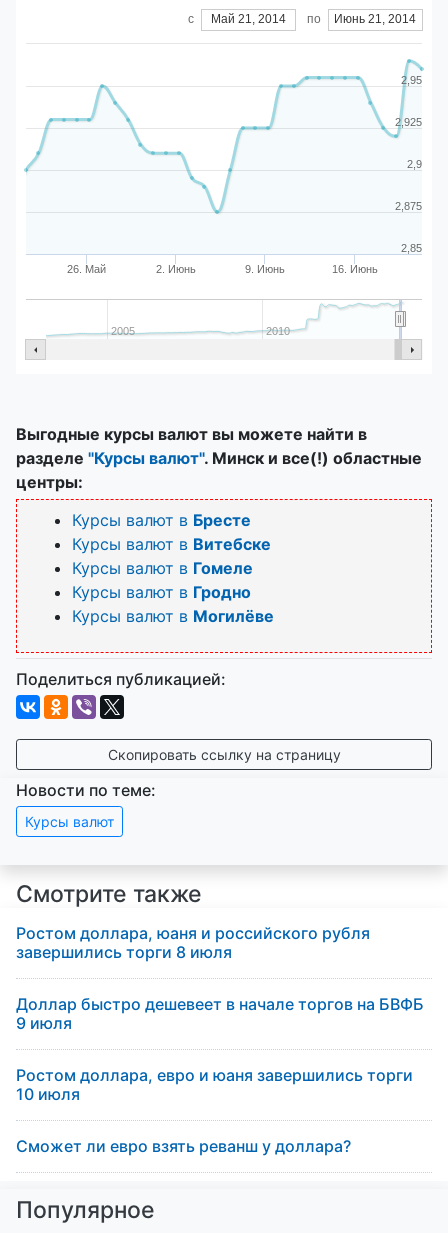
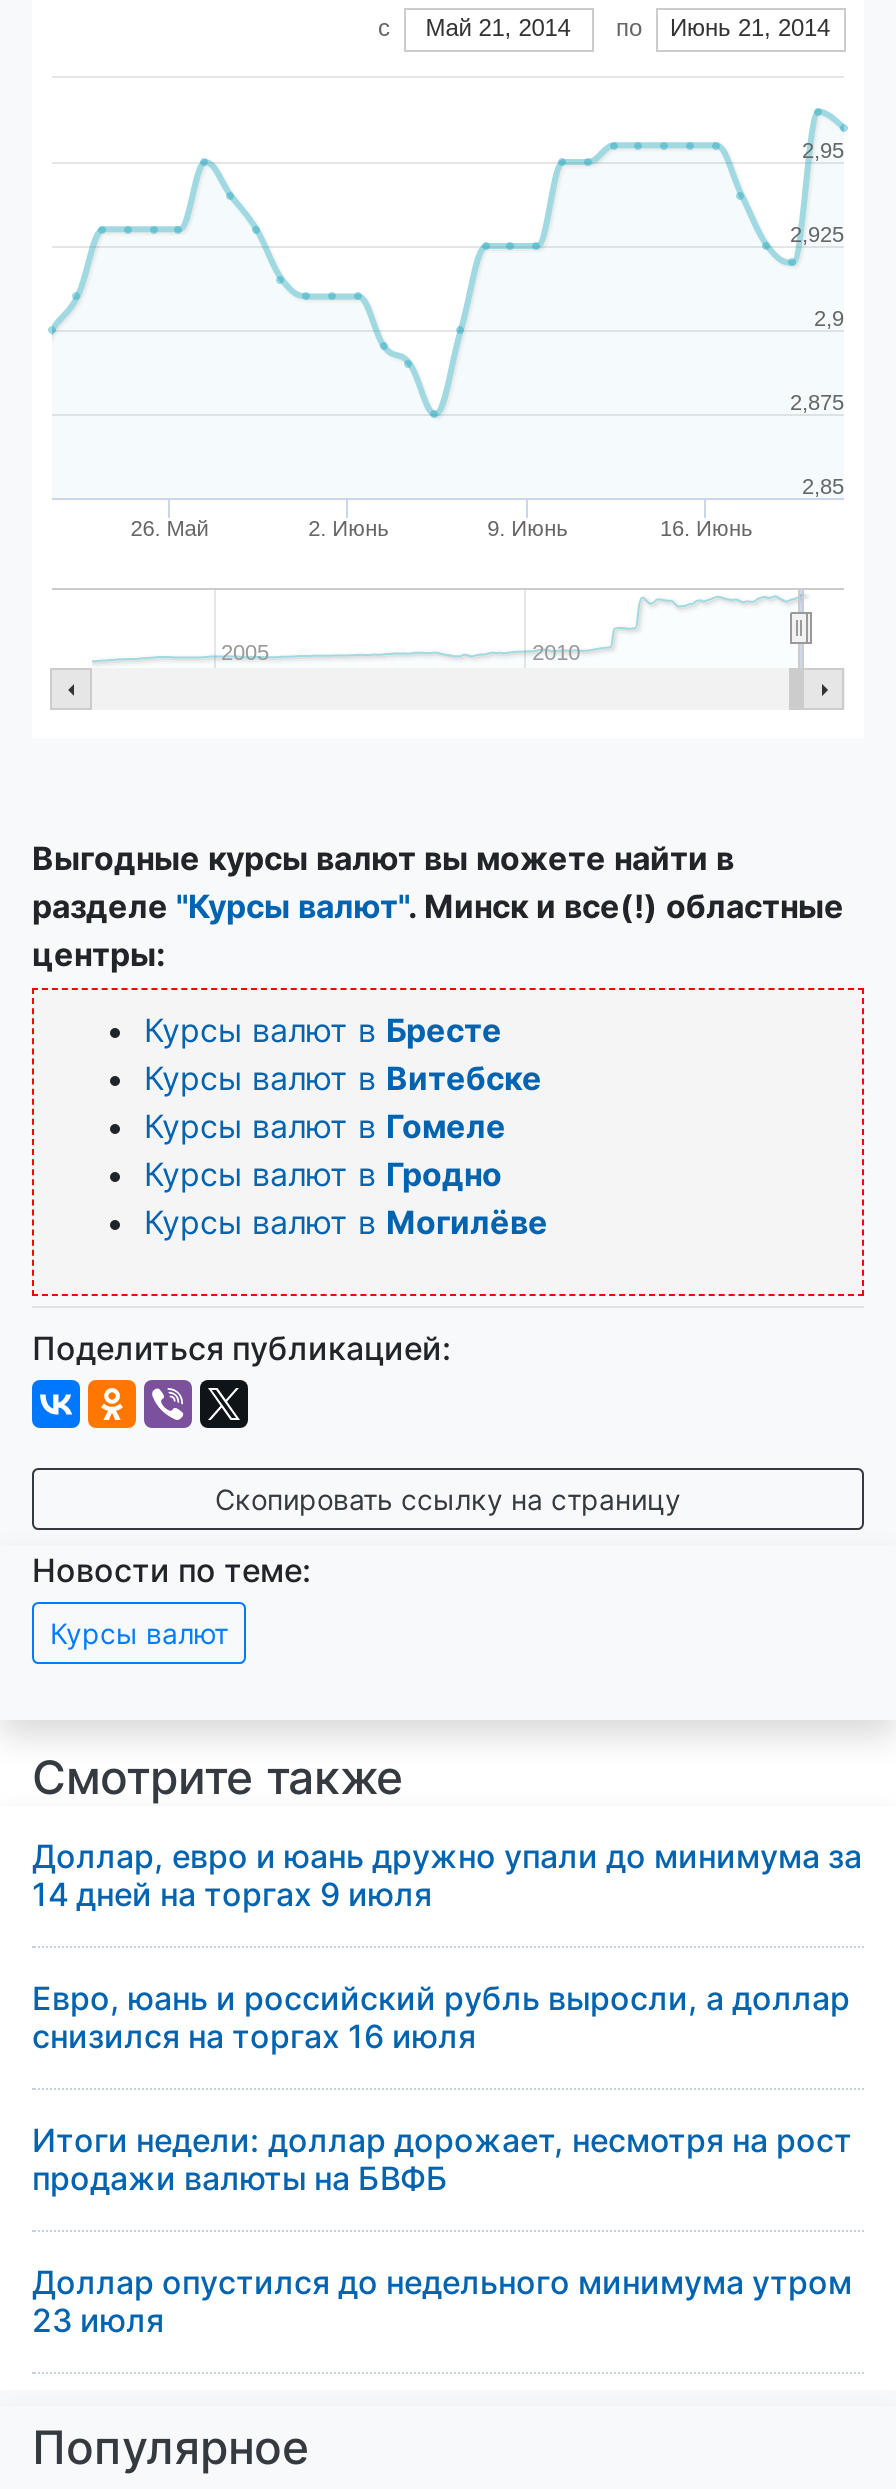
- Ростом доллара, юаня и российского рубля
- завершились торги 8 июля
+ Доллар, евро и юань дружно упали до минимума за
+ 14 дней на торгах 9 июля

- Доллар быстро дешевеет в начале торгов на БВФБ
- 9 июля
+ Евро, юань и российский рубль выросли, а доллар
+ снизился на торгах 16 июля

- Ростом доллара, евро и юаня завершились торги
- 10 июля
+ Итоги недели: доллар дорожает, несмотря на рост
+ продажи валюты на БВФБ

- Сможет ли евро взять реванш у доллара?
+ Доллар опустился до недельного минимума утром
+ 23 июля
